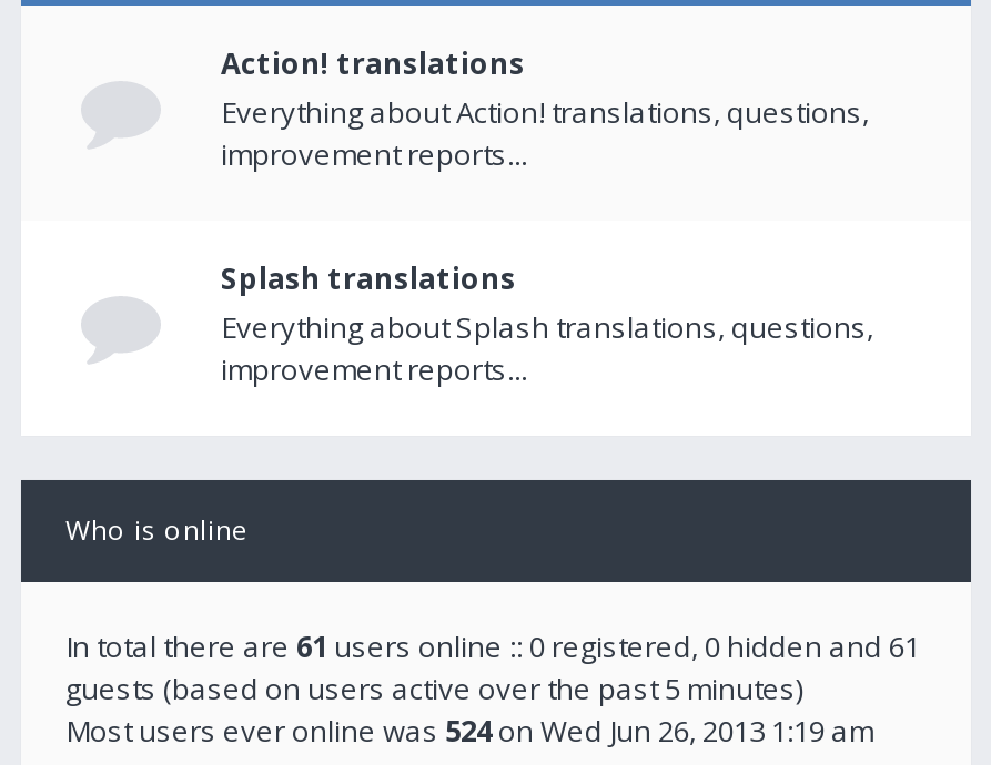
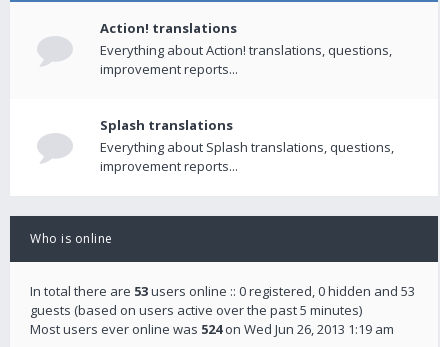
- In total there are 61 users online :: 0 registered, 0 hidden and 61
+ In total there are 53 users online :: 0 registered, 0 hidden and 53
